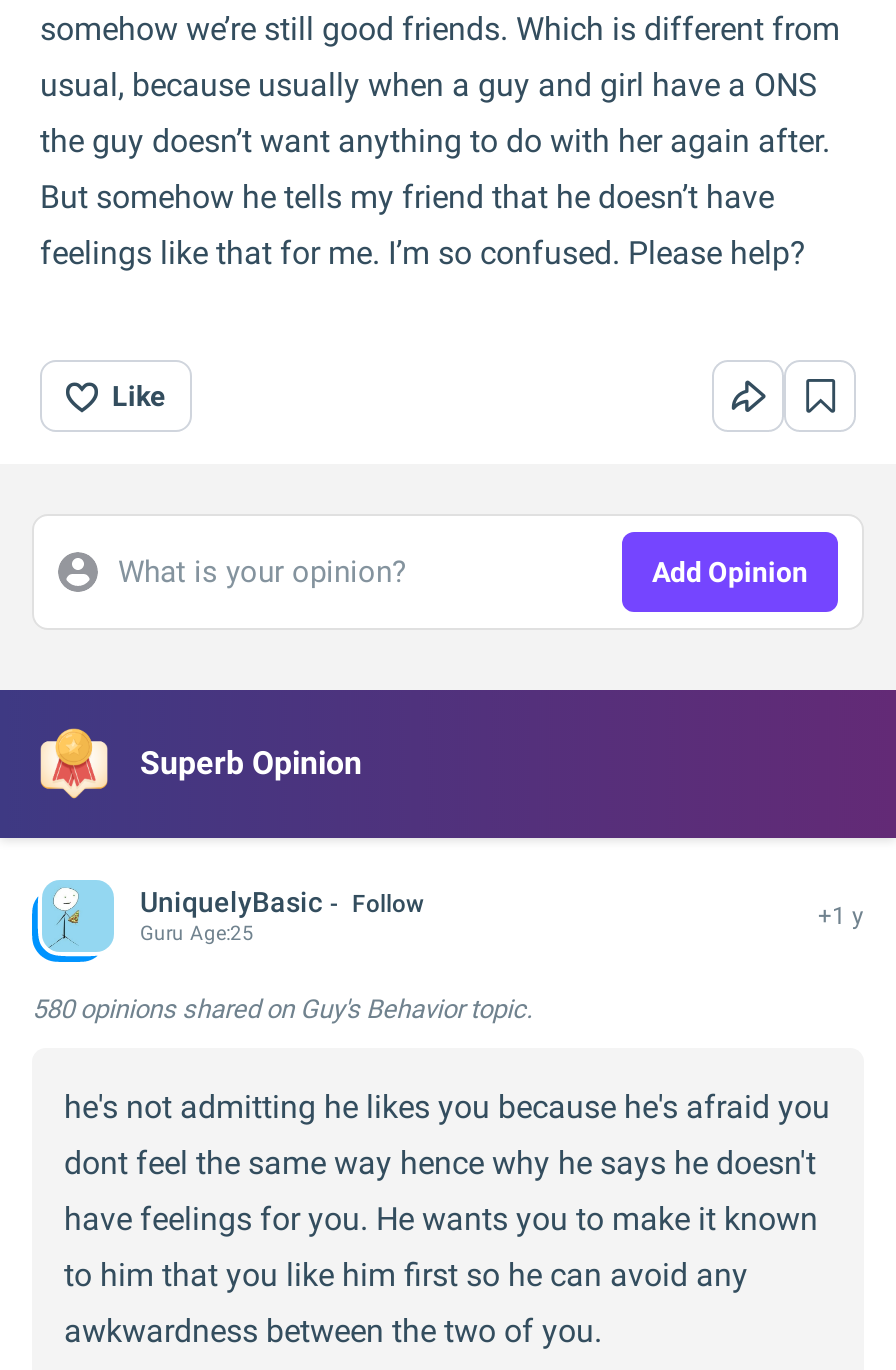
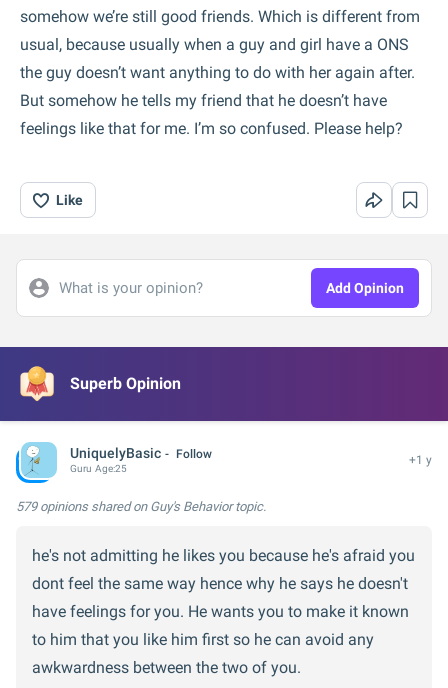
- 580 opinions shared on Guy's Behavior topic.
+ 579 opinions shared on Guy's Behavior topic.
